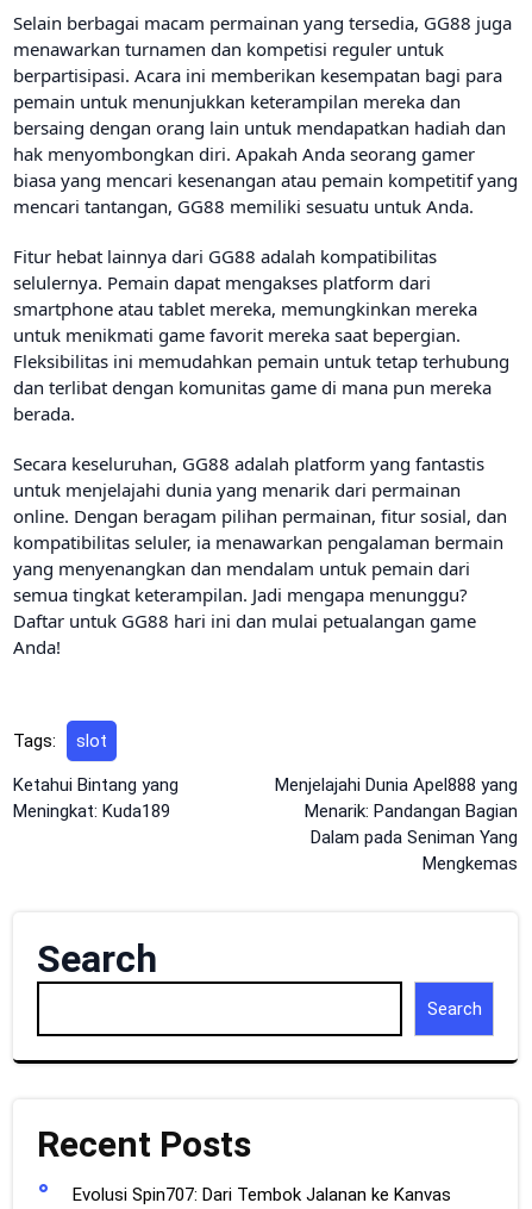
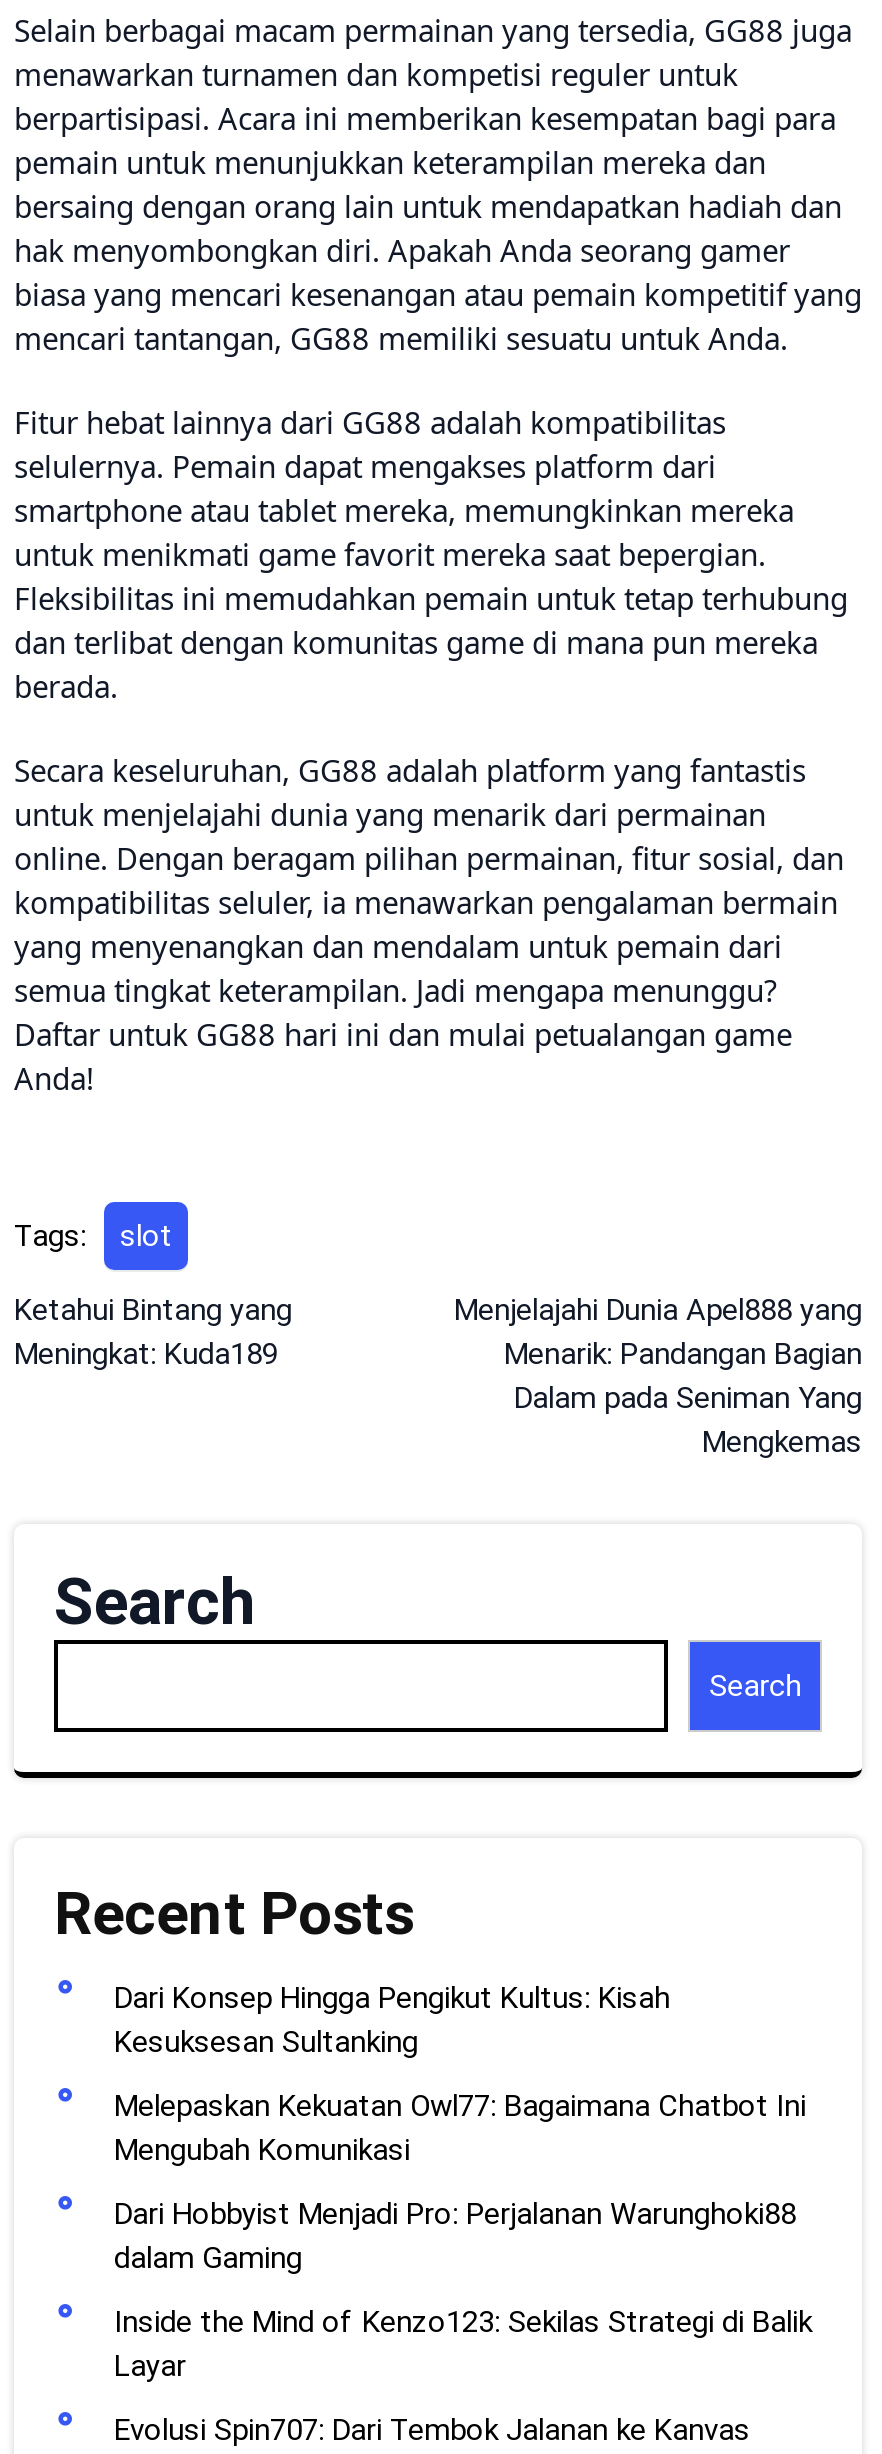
+ Dari Konsep Hingga Pengikut Kultus: Kisah
+ Kesuksesan Sultanking
+ Melepaskan Kekuatan Owl77: Bagaimana Chatbot Ini
+ Mengubah Komunikasi
+ Dari Hobbyist Menjadi Pro: Perjalanan Warunghoki88
+ dalam Gaming
+ Inside the Mind of Kenzo123: Sekilas Strategi di Balik
+ Layar
